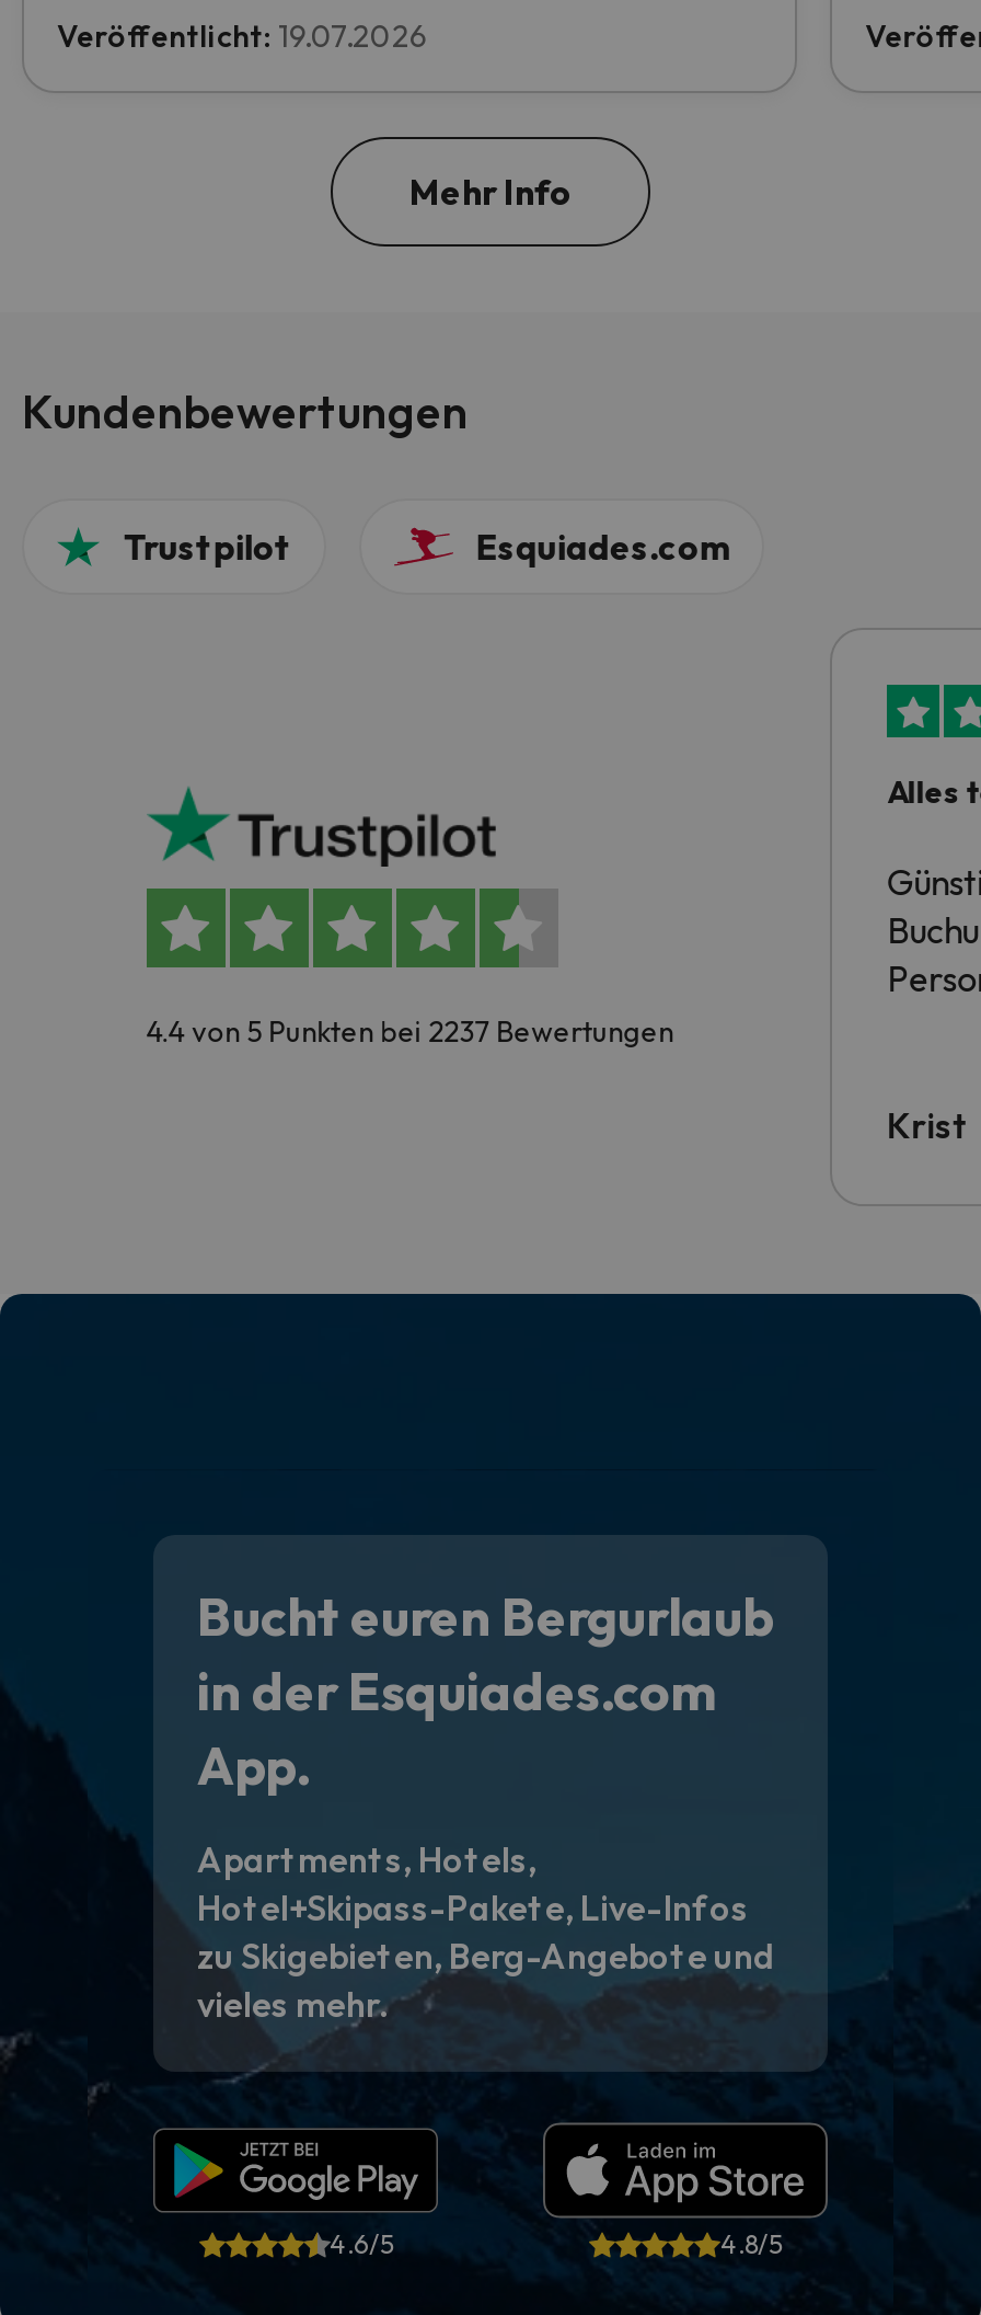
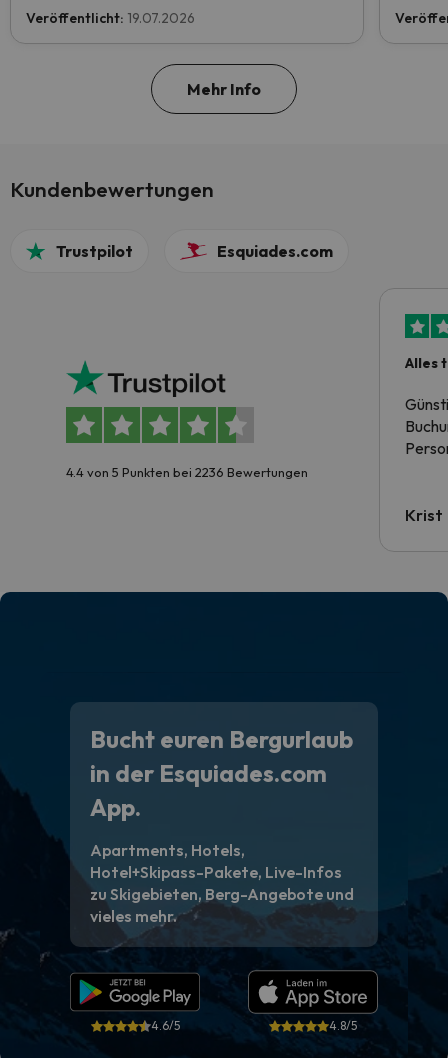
- 4.4 von 5 Punkten bei 2237 Bewertungen
+ 4.4 von 5 Punkten bei 2236 Bewertungen
